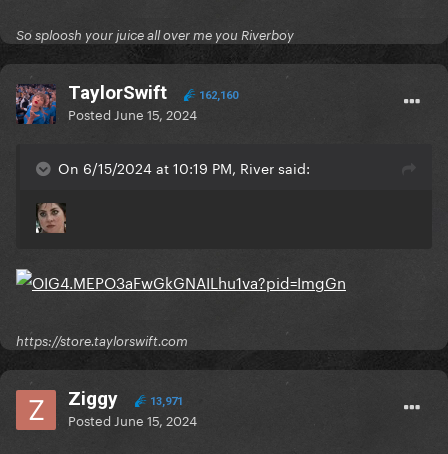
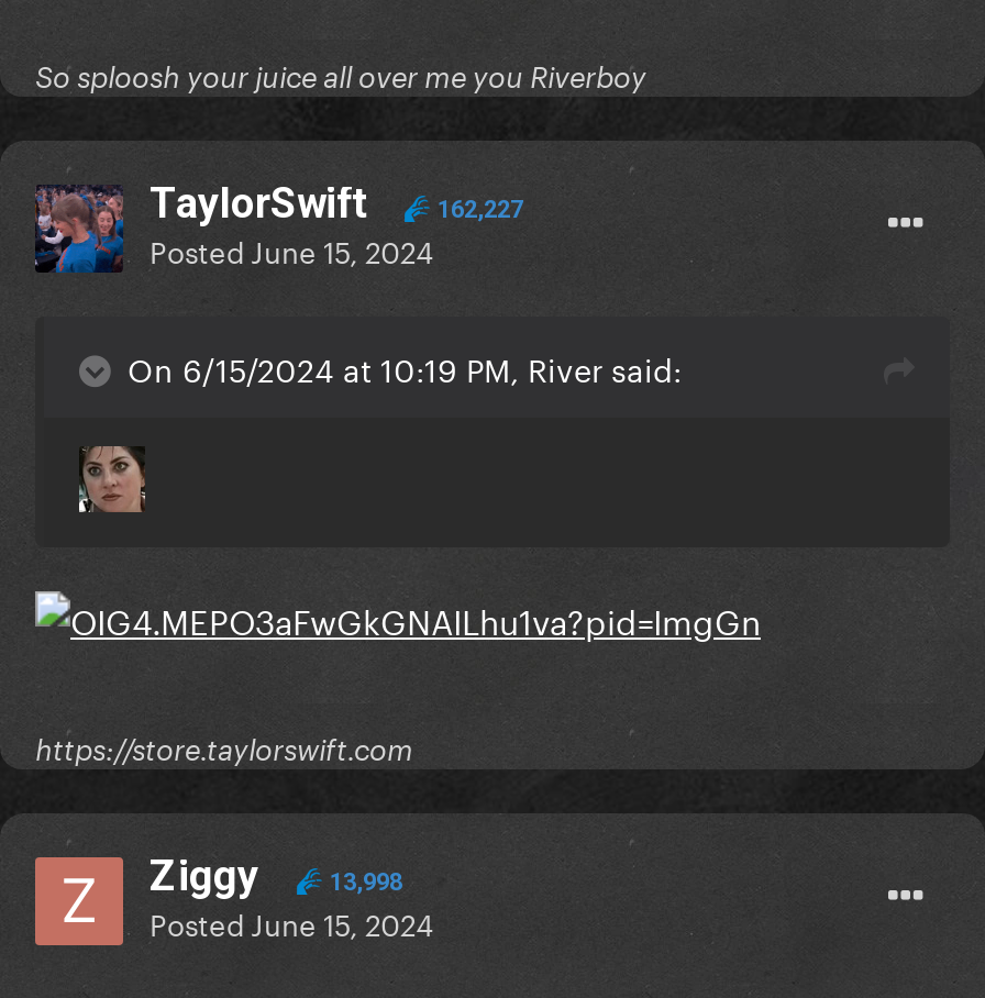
- [image]
+ [image]

- 162,160
+ 162,227

- 13,971
+ 13,998
